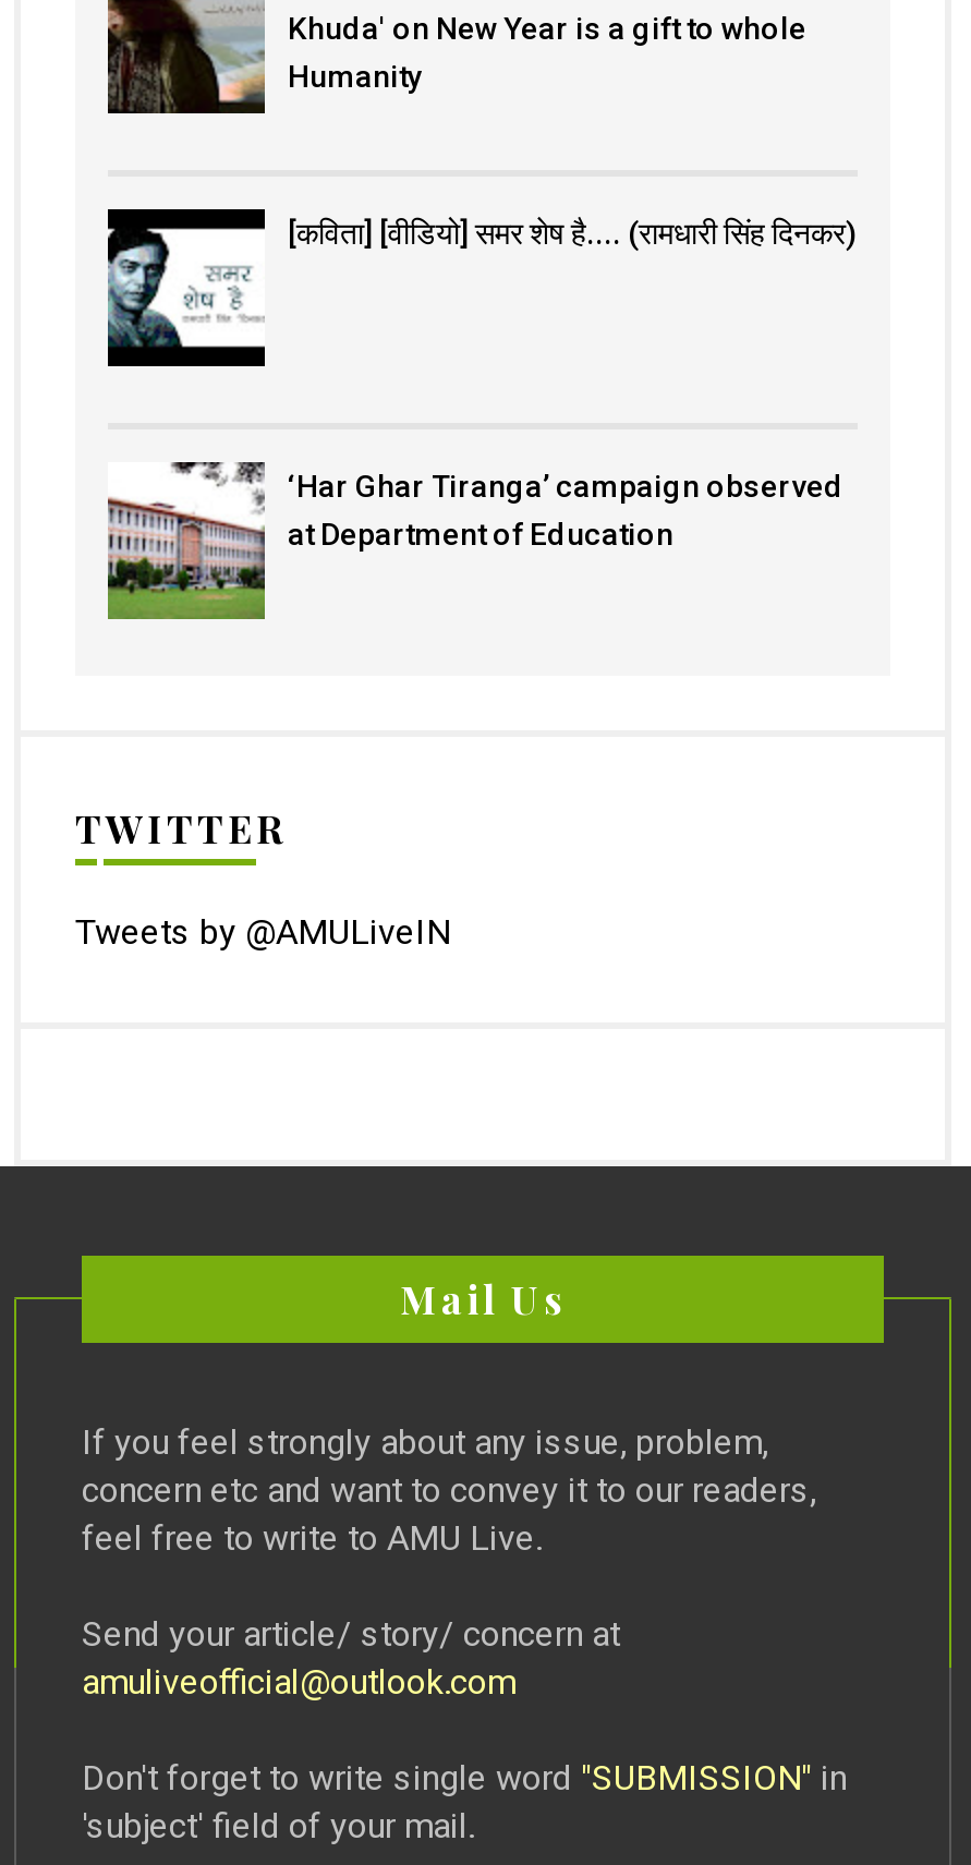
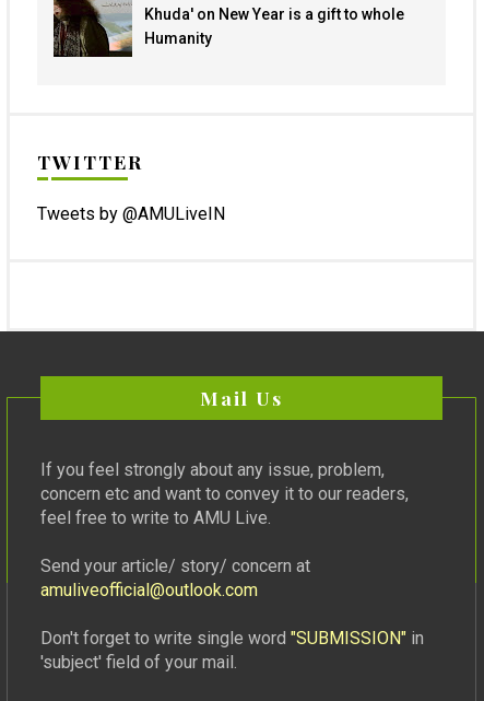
- [image]
- [कविता] [वीडियो] समर शेष है.... (रामधारी सिंह दिनकर)

- [image]
- ‘Har Ghar Tiranga’ campaign observed
- at Department of Education
